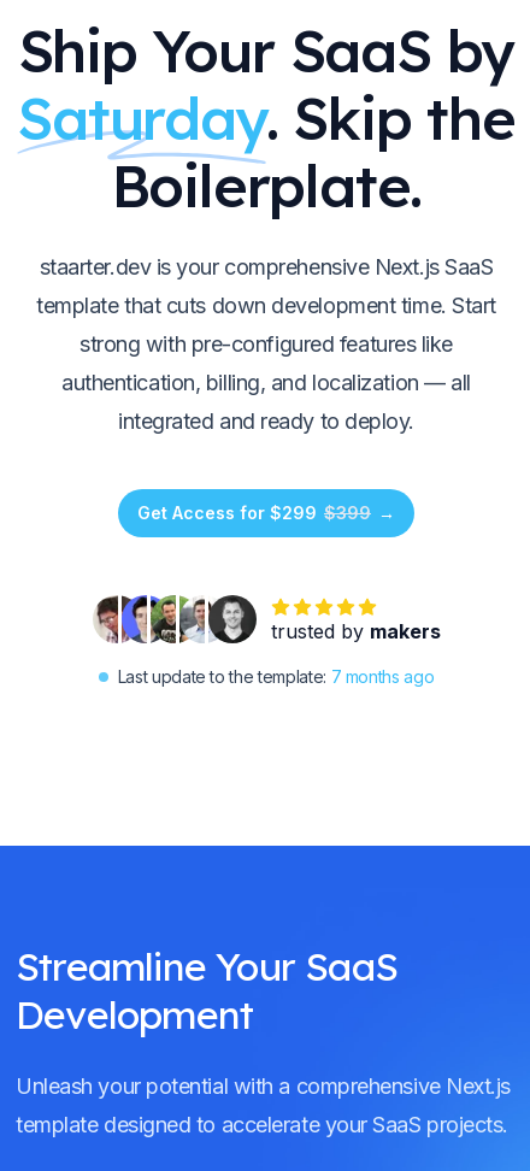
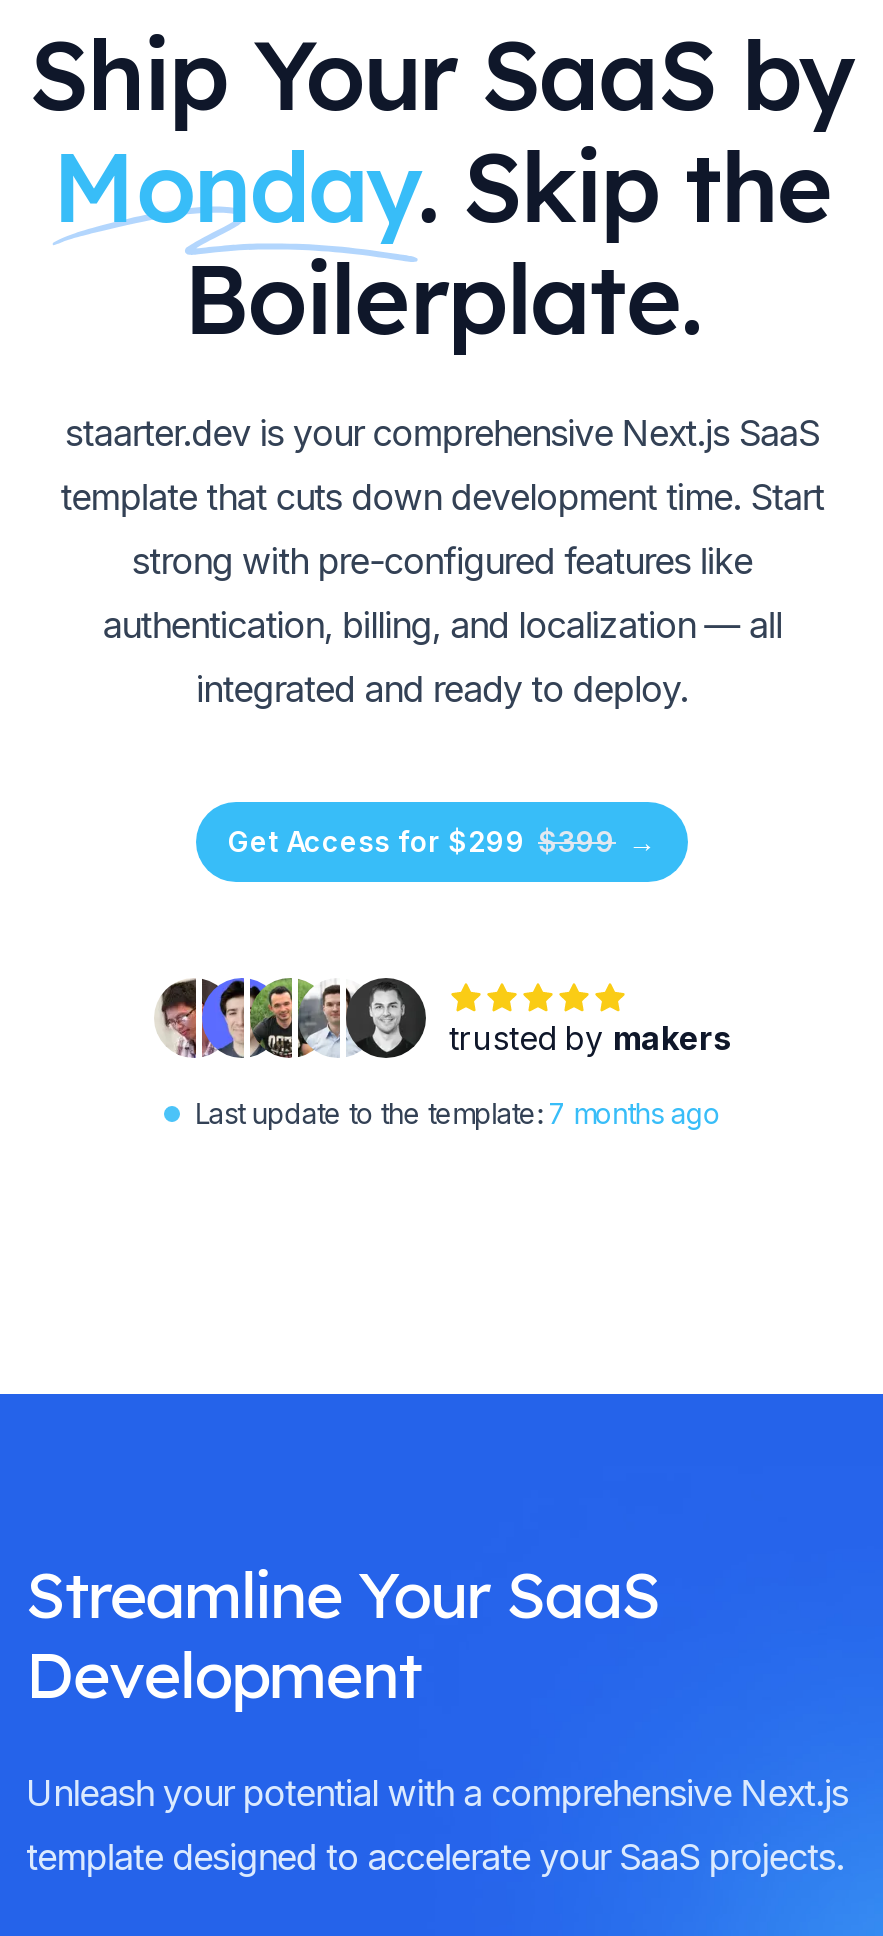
- Saturday. Skip the
+ Monday. Skip the
